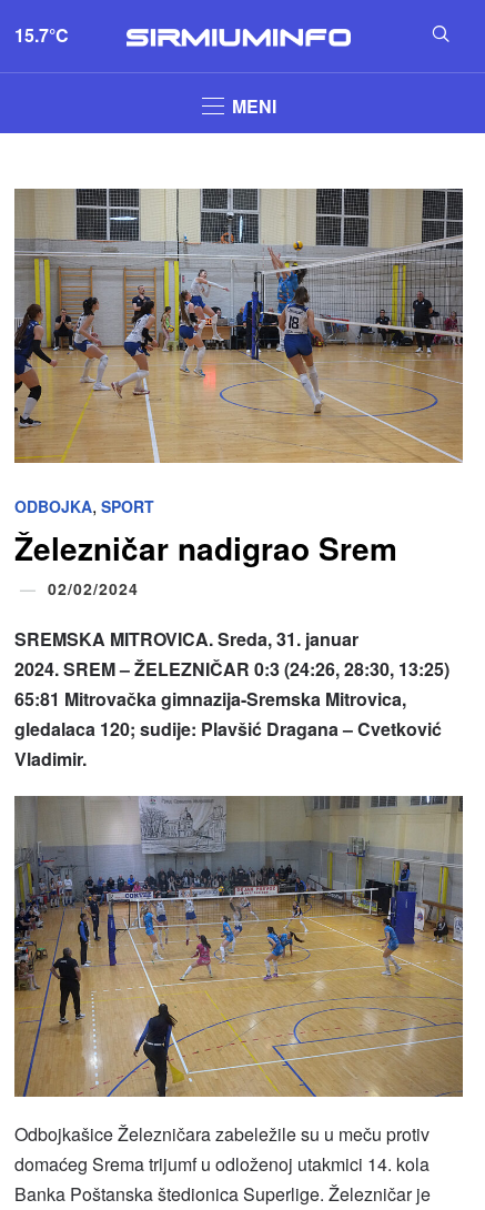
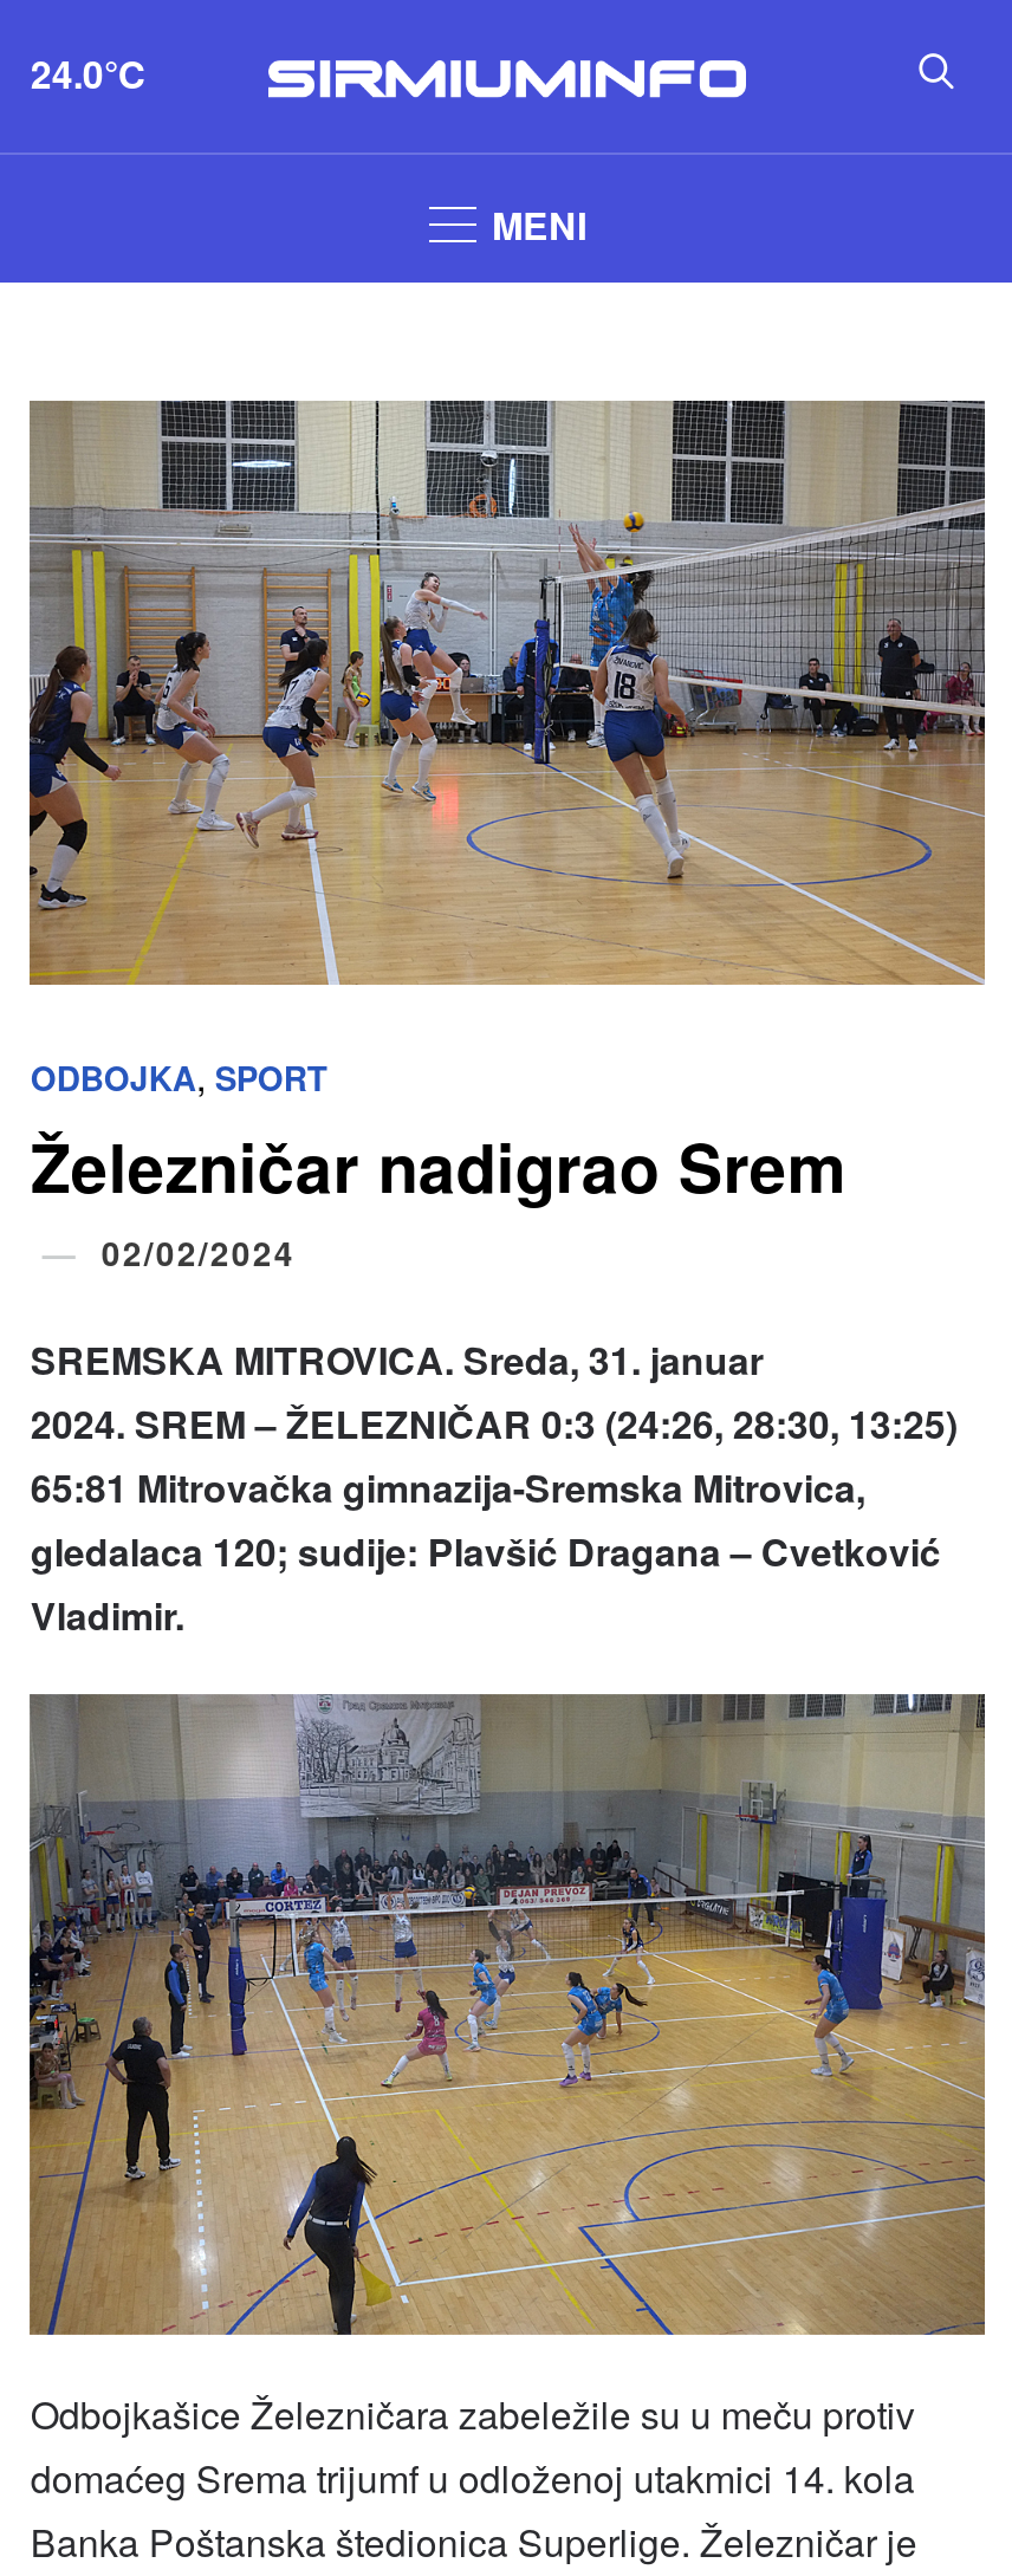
- 15.7°C
+ 24.0°C
